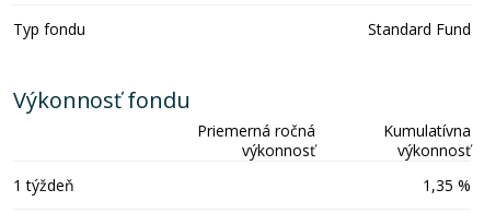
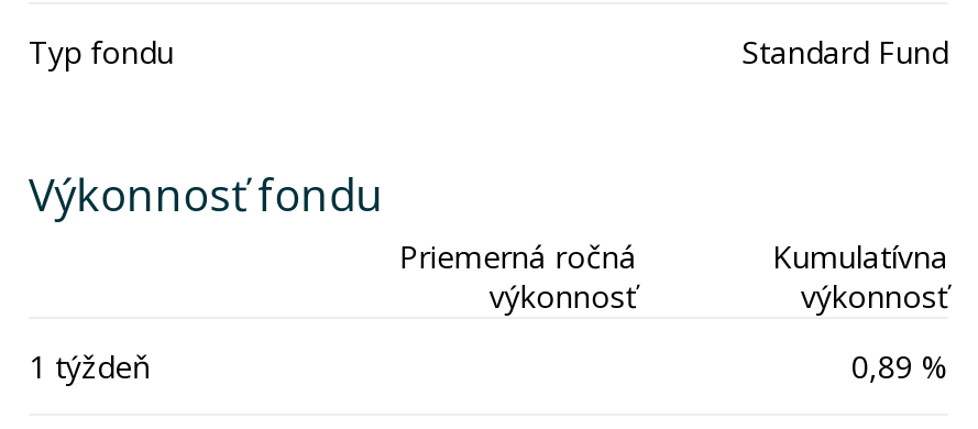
- 1,35 %
+ 0,89 %
